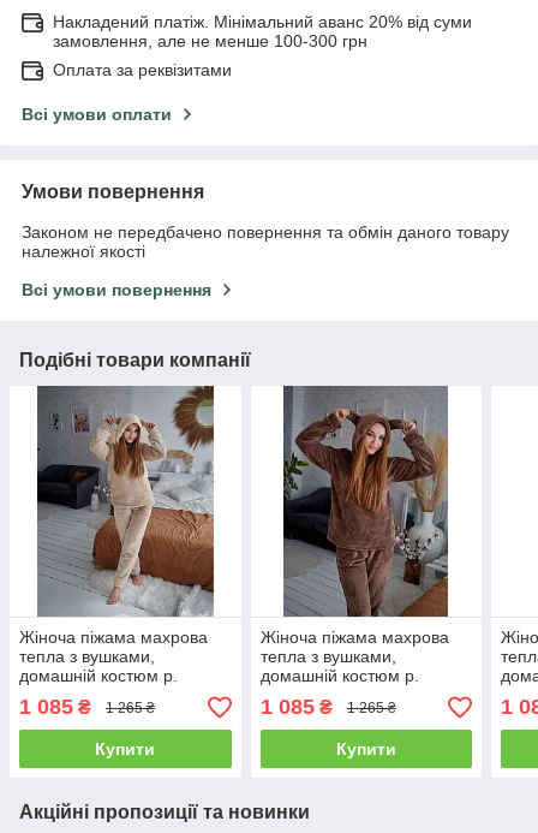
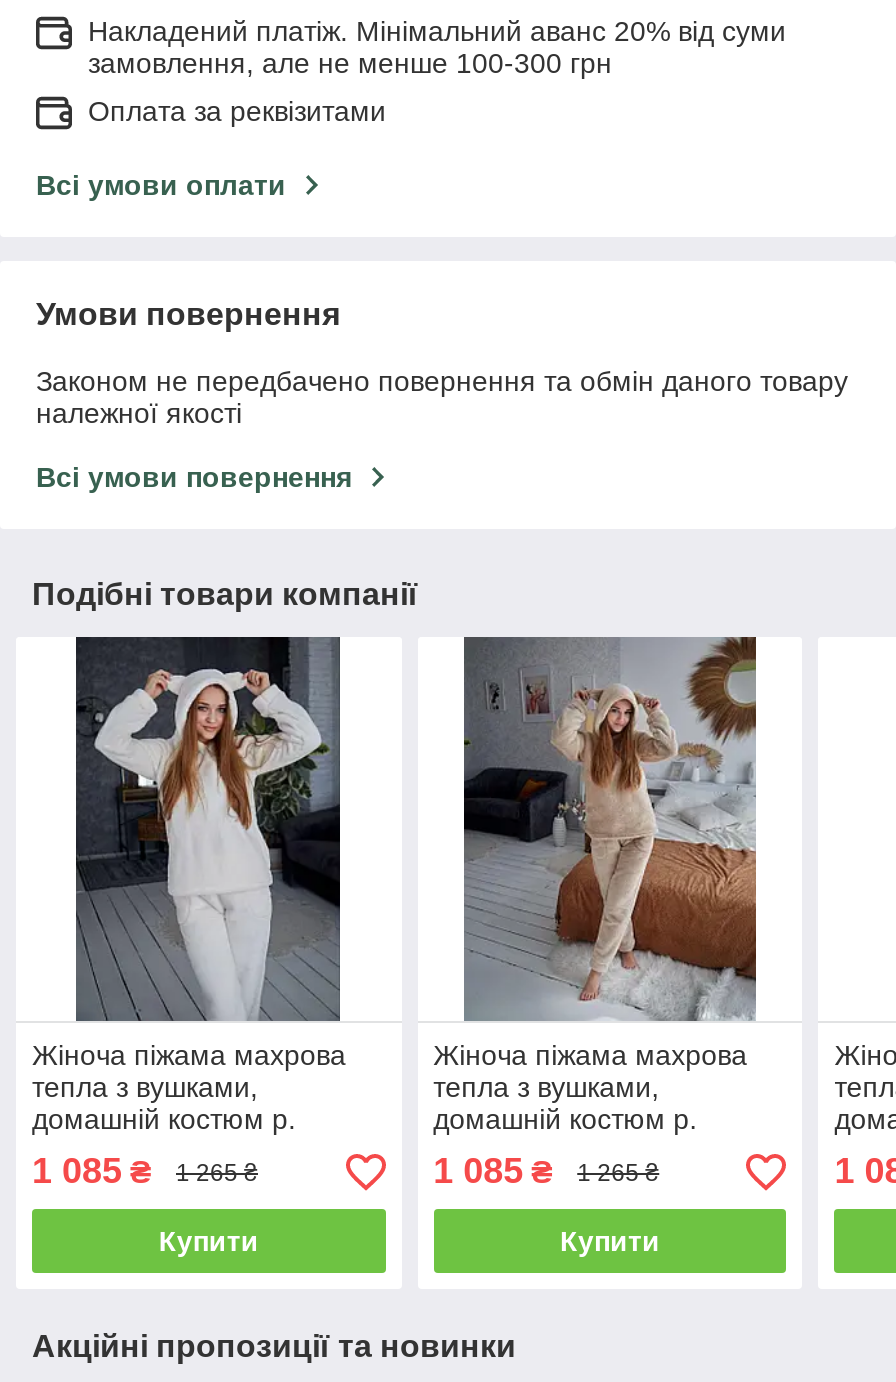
- [image]
+ [image]

- [image]
+ [image]
